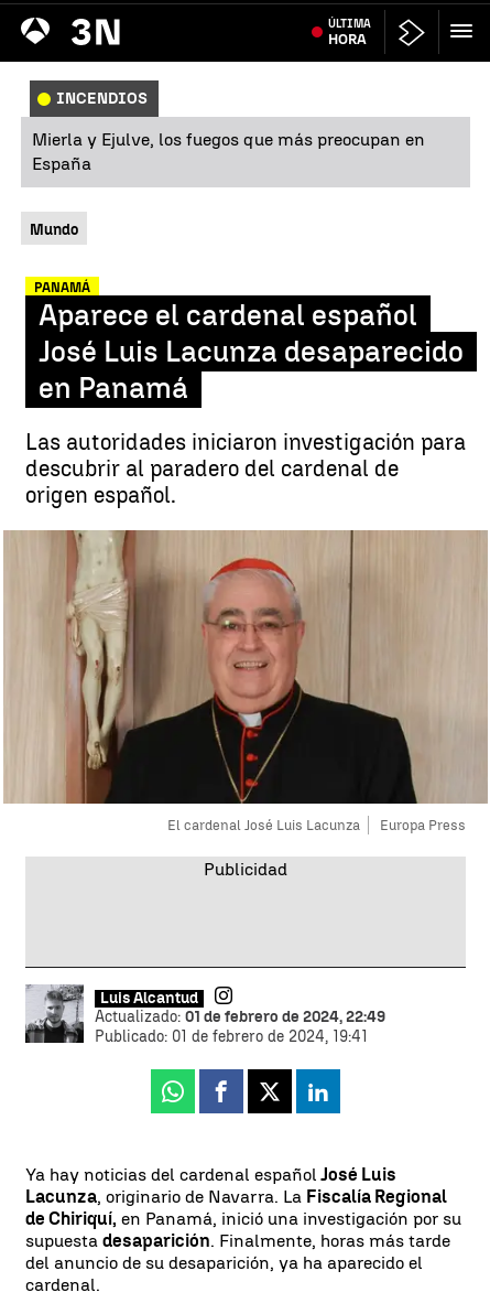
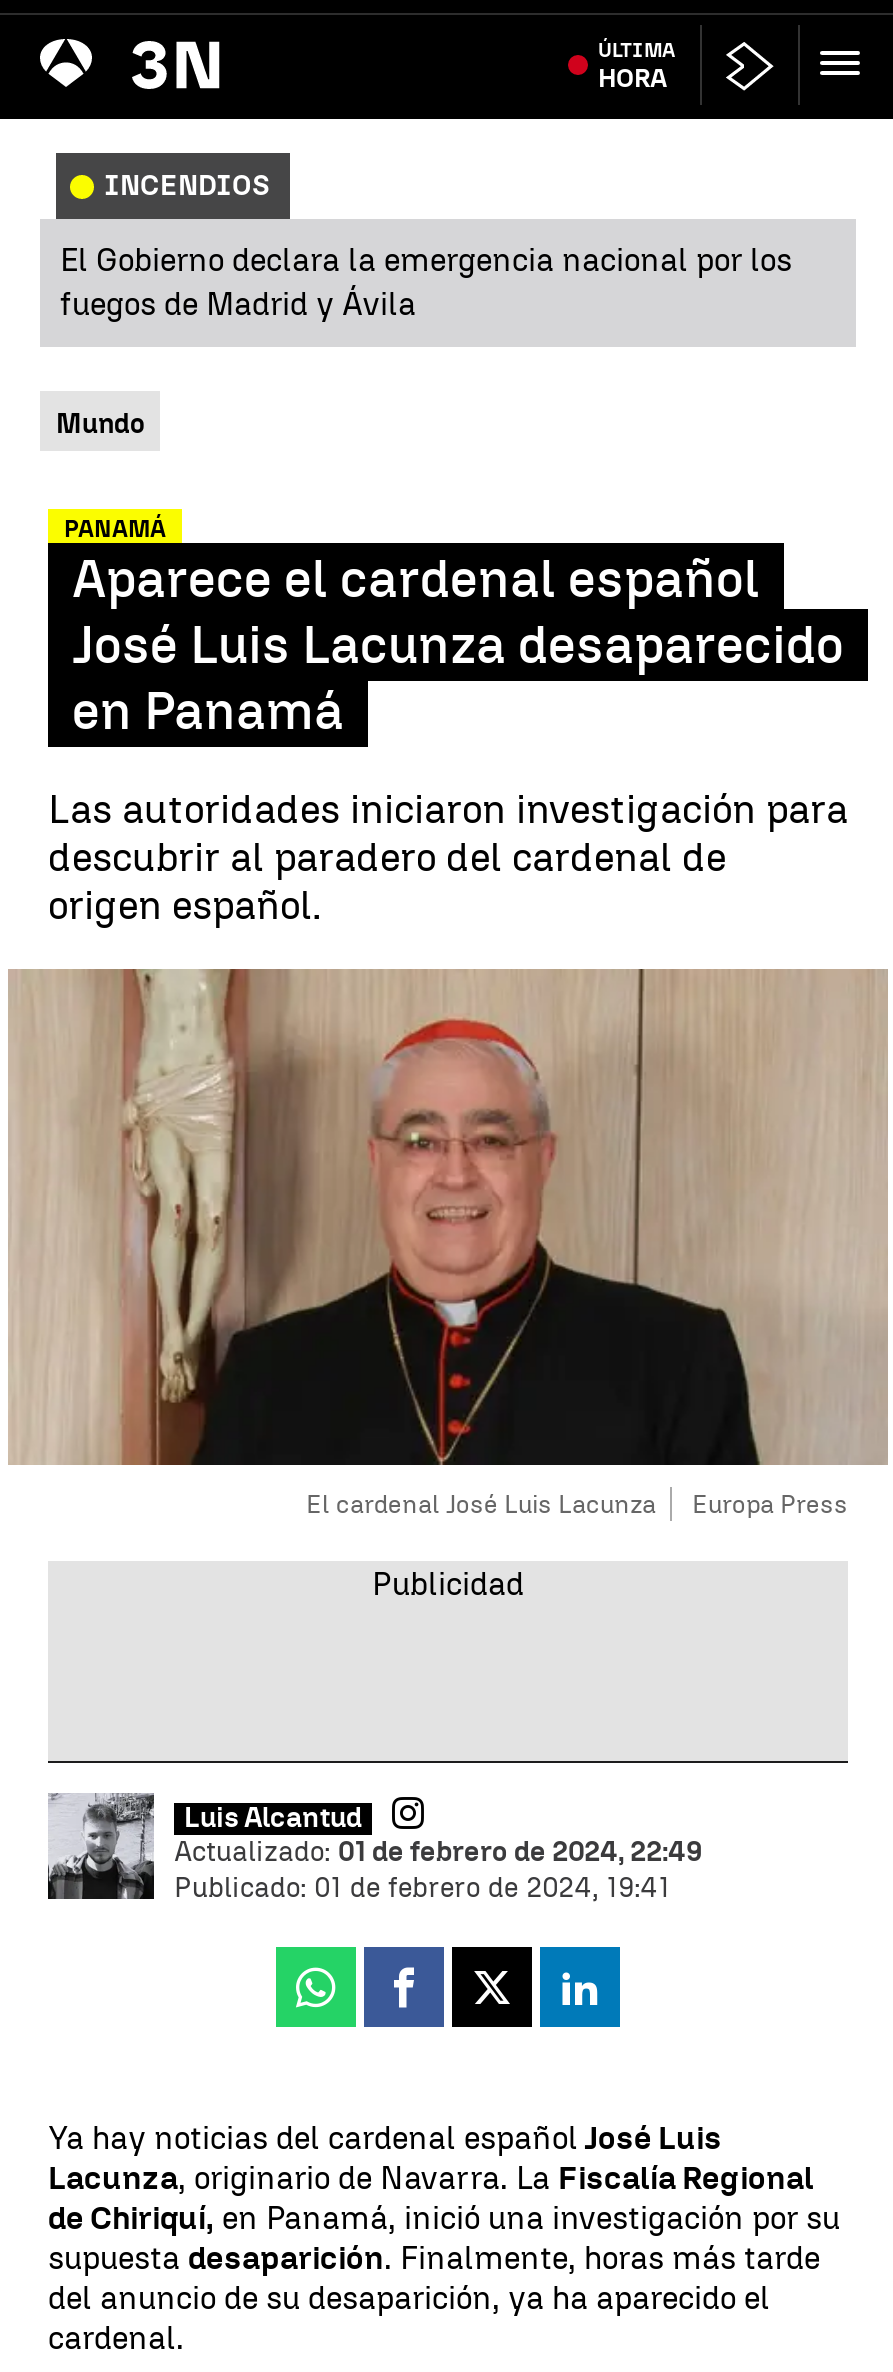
- Mierla y Ejulve, los fuegos que más preocupan en
- España
+ El Gobierno declara la emergencia nacional por los
+ fuegos de Madrid y Ávila
